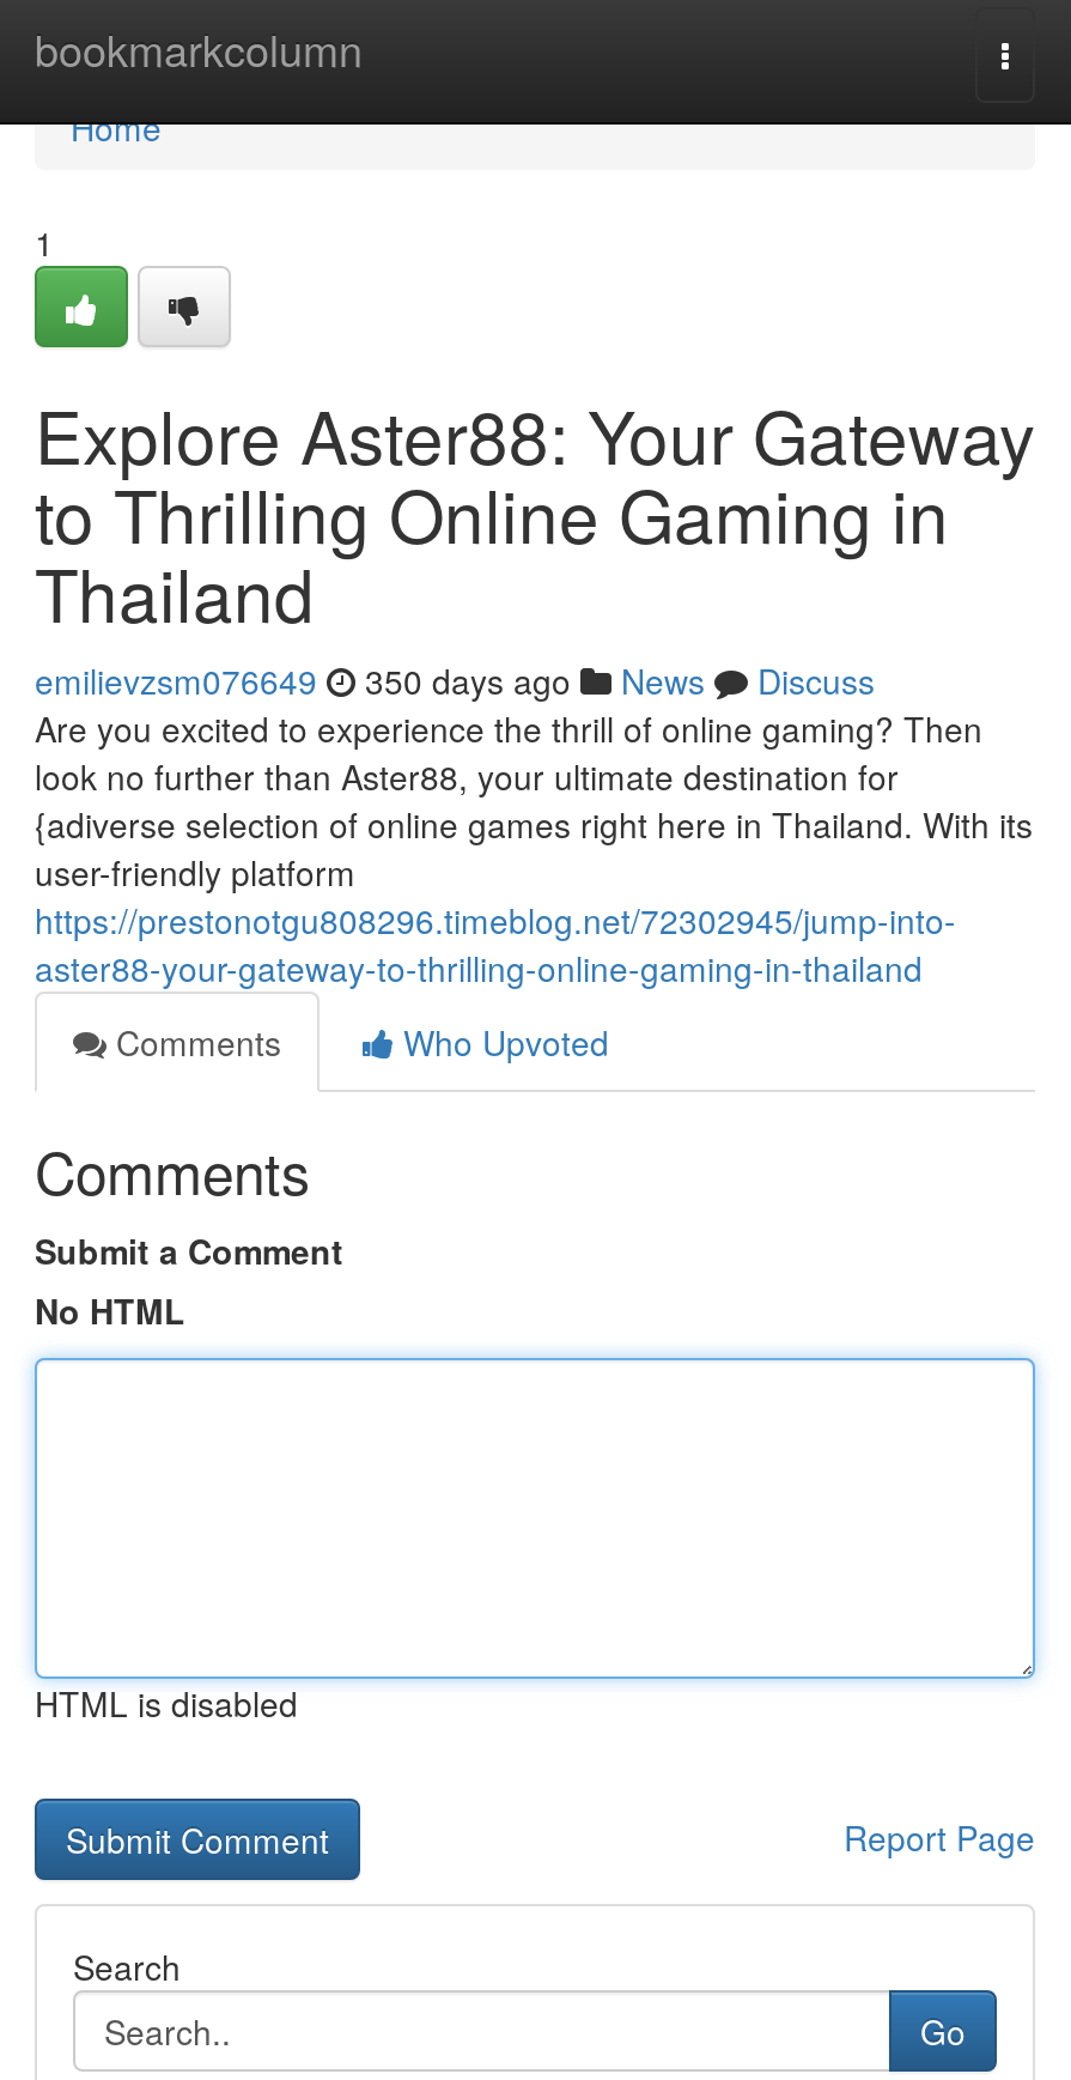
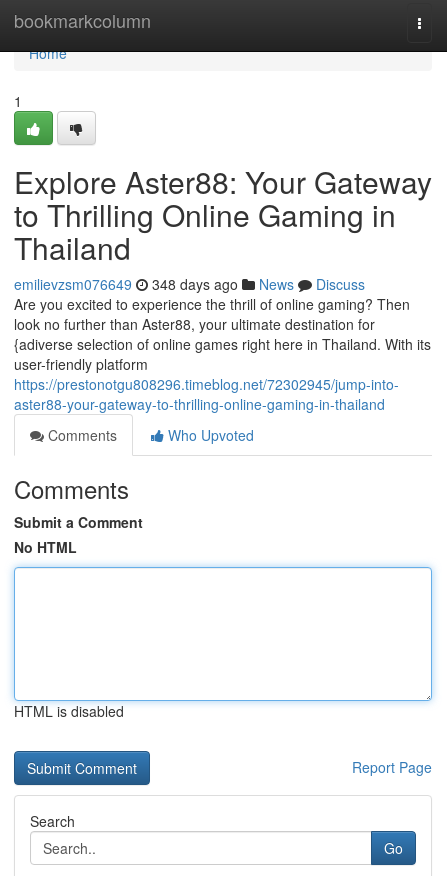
- emilievzsm076649 350 days ago News Discuss
+ emilievzsm076649 348 days ago News Discuss
